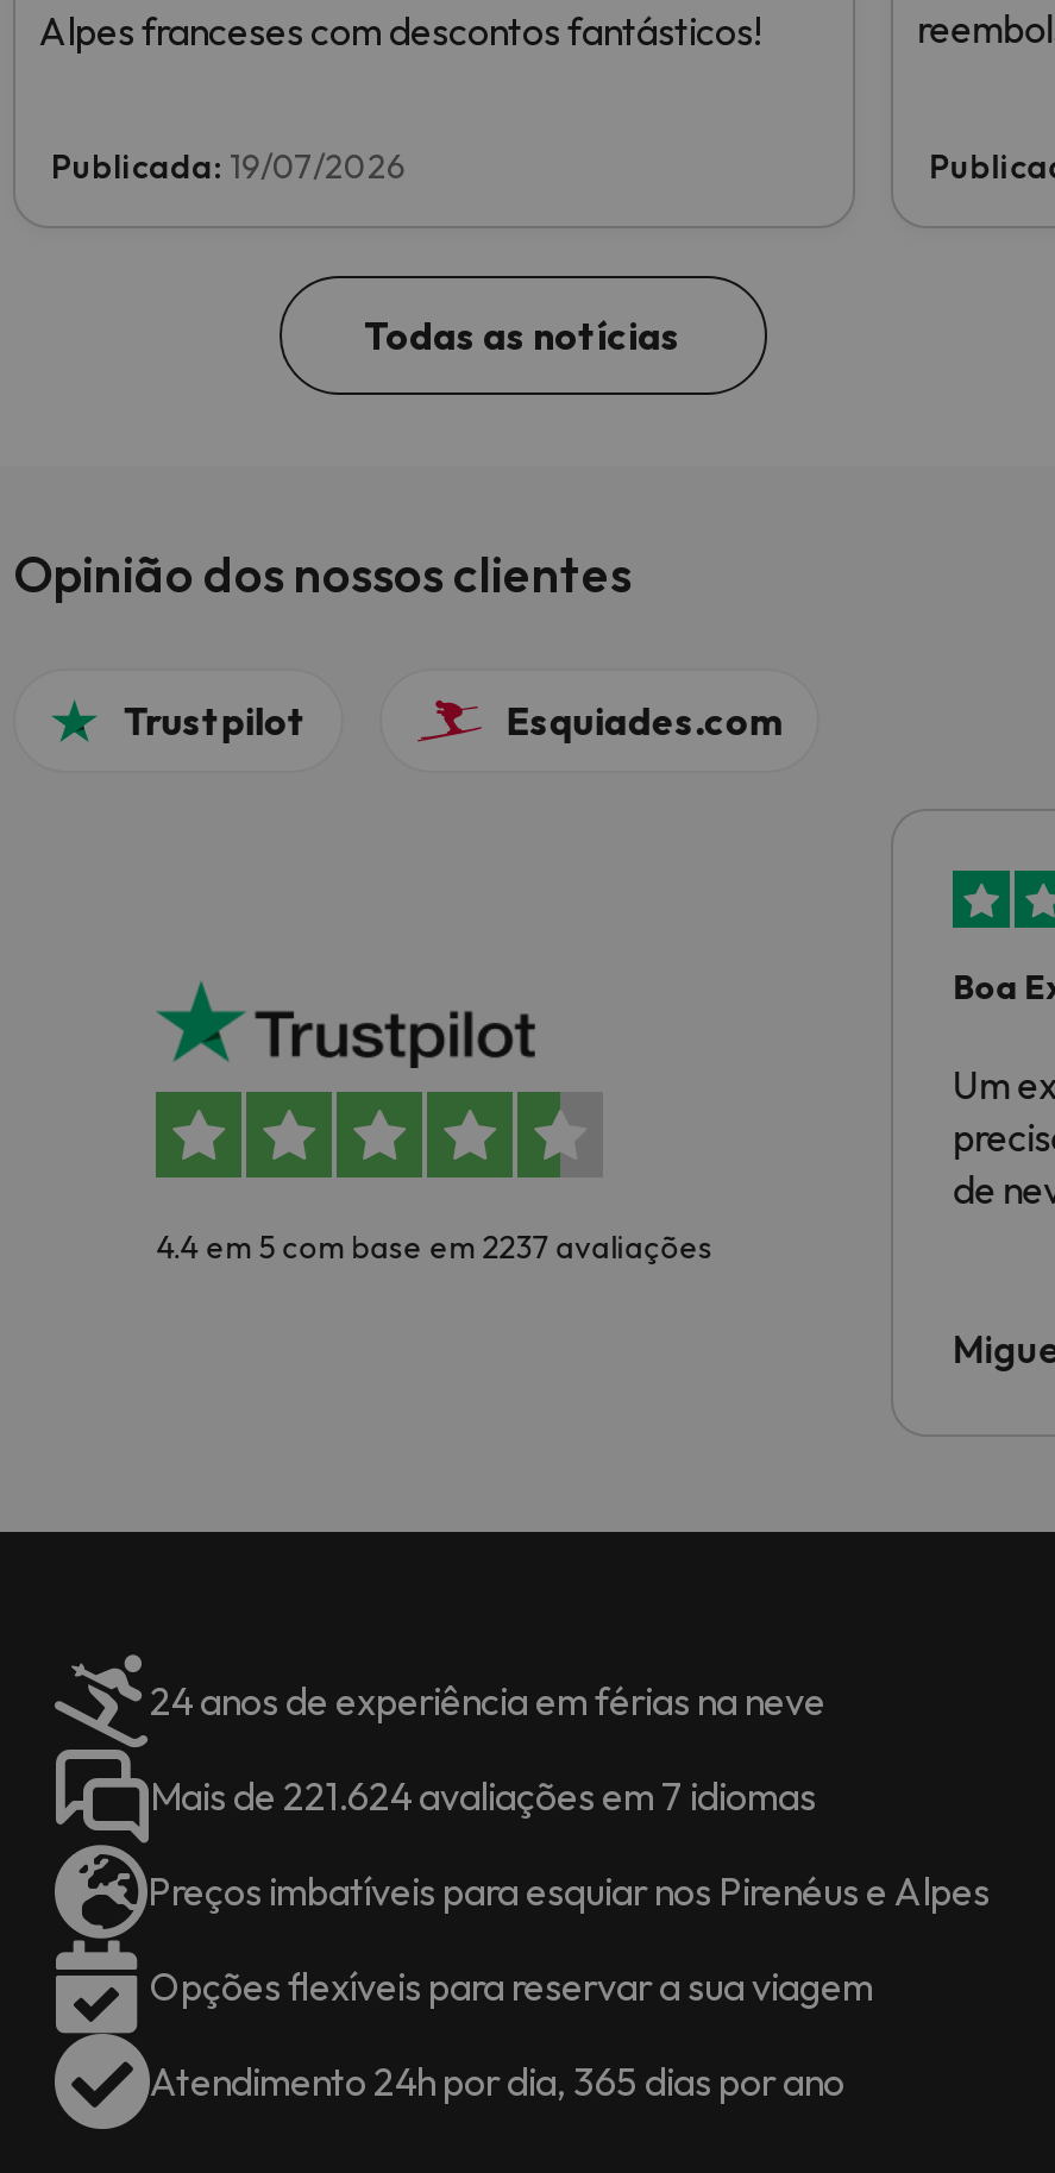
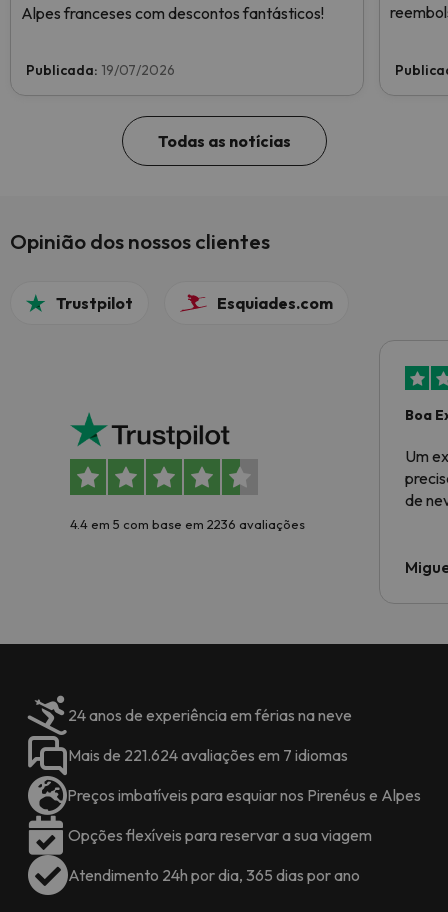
- 4.4 em 5 com base em 2237 avaliações
+ 4.4 em 5 com base em 2236 avaliações
